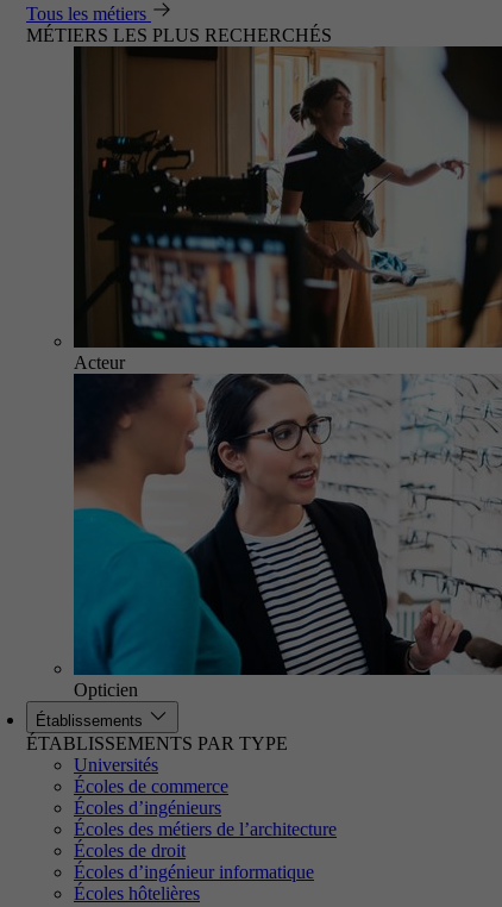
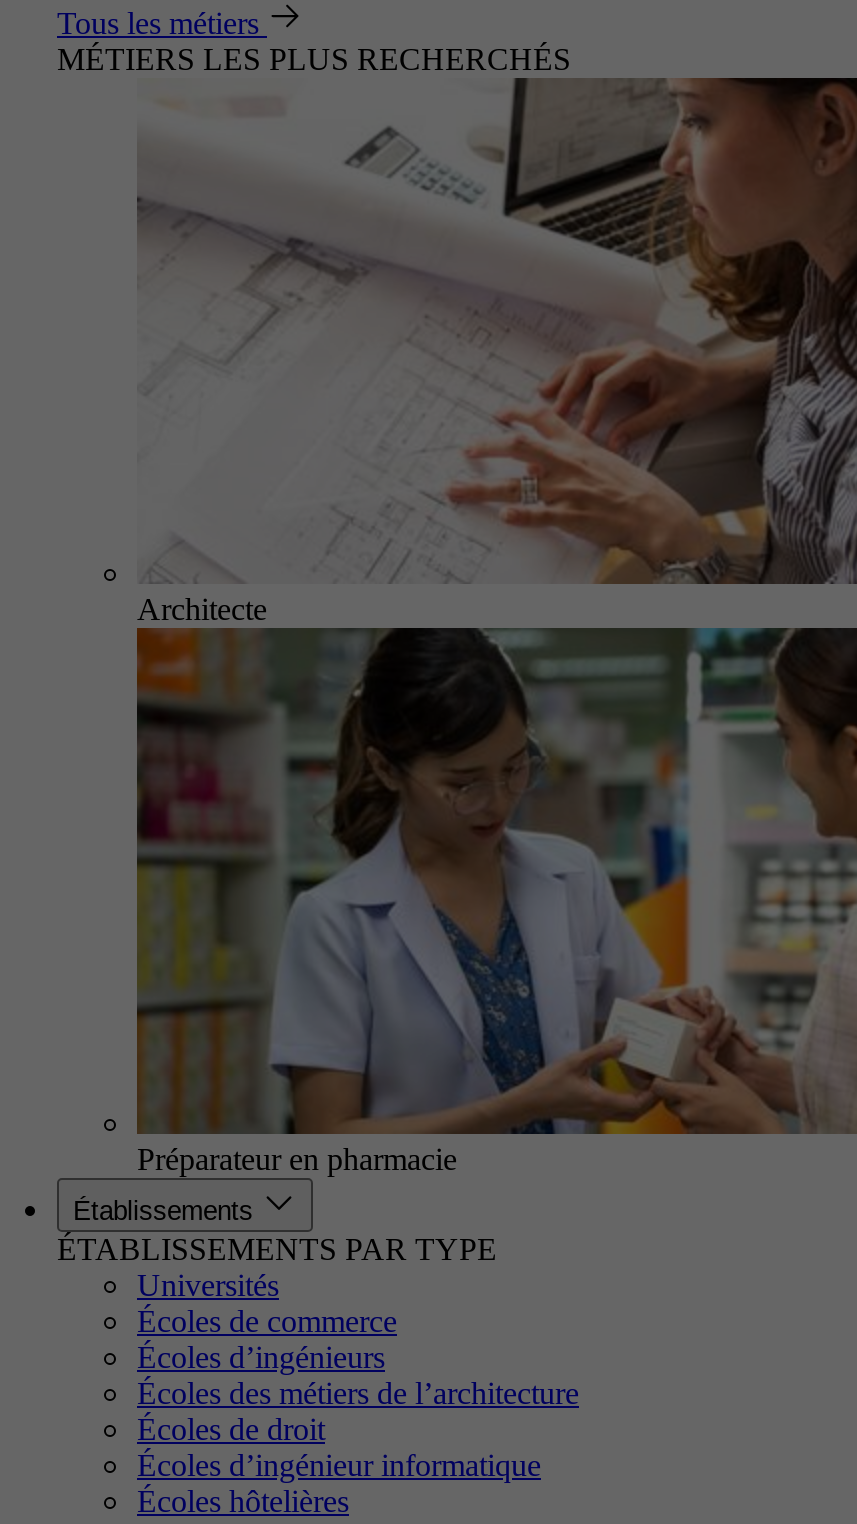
- [image]
- Acteur
+ [image]
+ Architecte

- [image]
- Opticien
+ [image]
+ Préparateur en pharmacie
